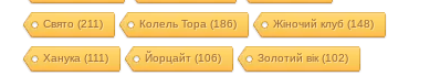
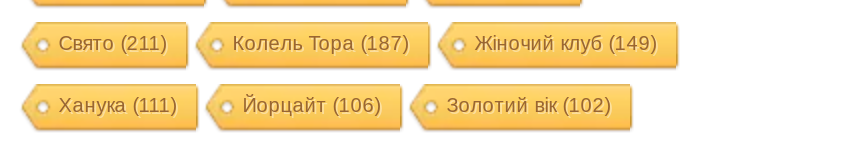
- Колель Тора (186)
+ Колель Тора (187)

- Жіночий клуб (148)
+ Жіночий клуб (149)
